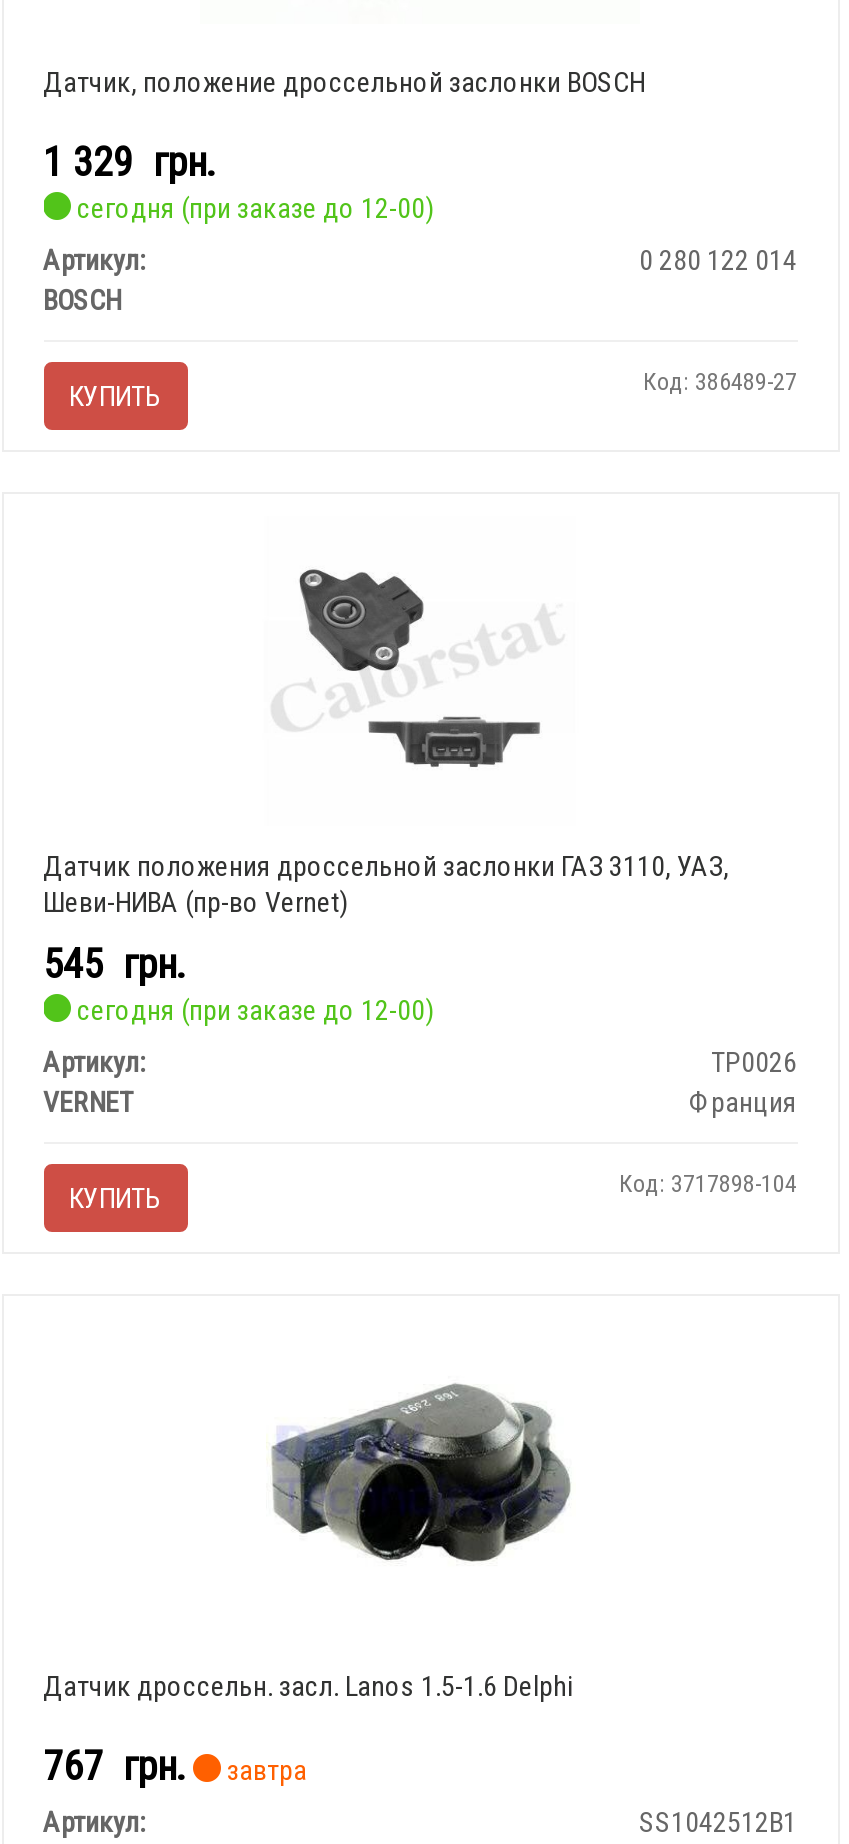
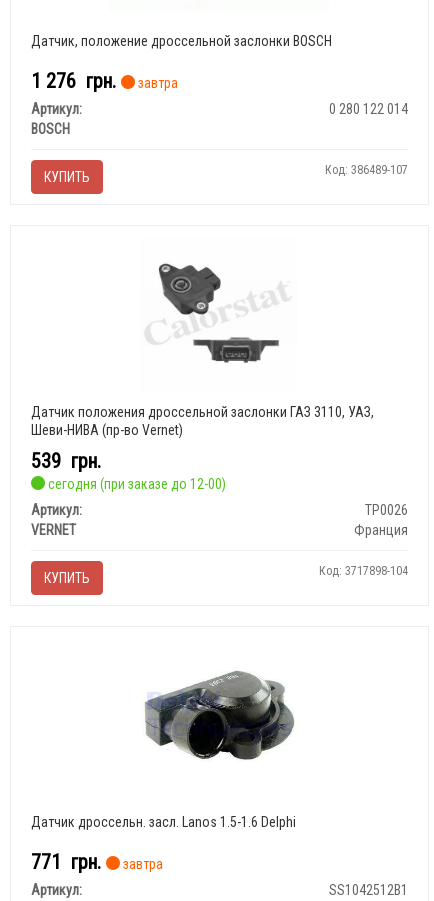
- 1 329 грн.
- сегодня (при заказе до 12-00)
+ 1 276 грн.
+ завтра

- Код: 386489-27
+ Код: 386489-107

- 545 грн.
+ 539 грн.

- 767 грн. завтра
+ 771 грн. завтра
